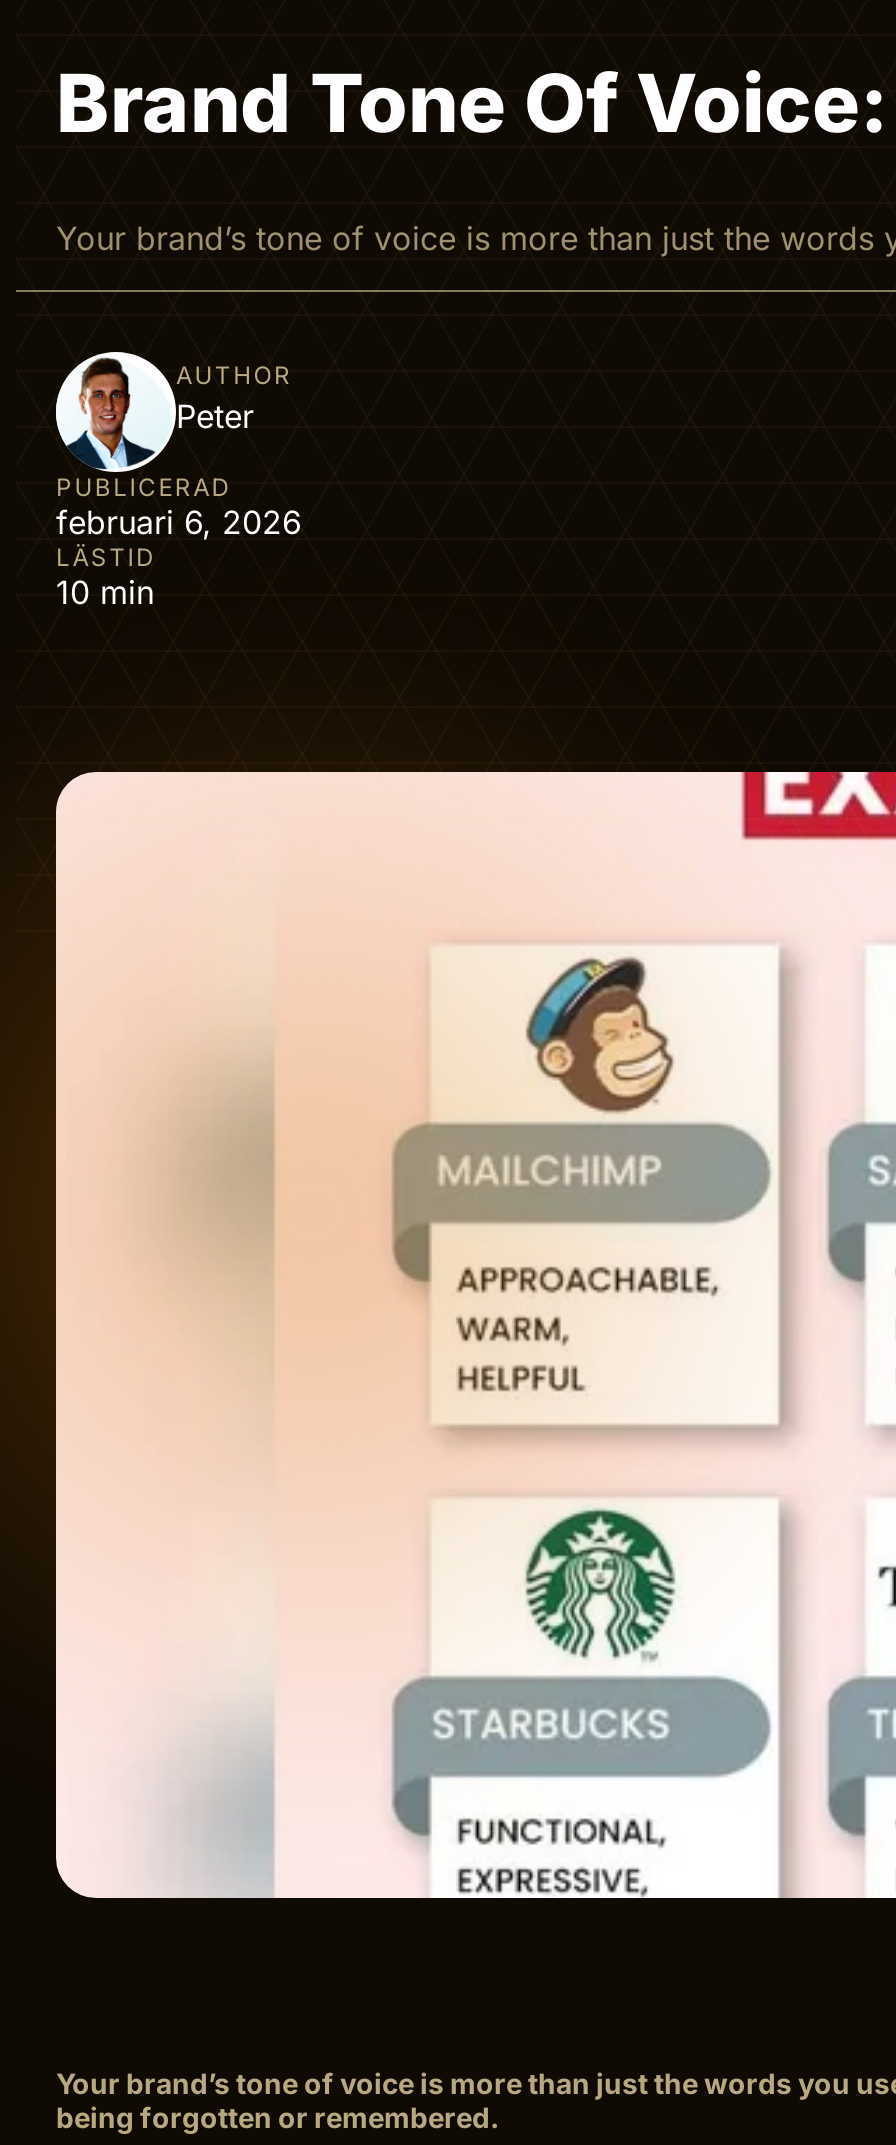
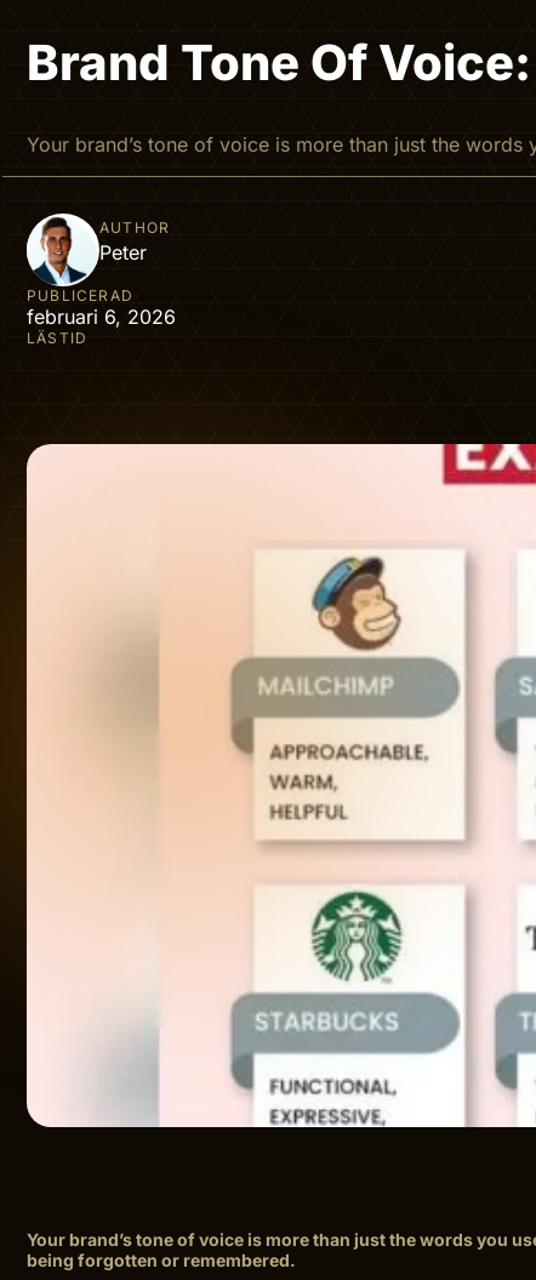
- 10 min
